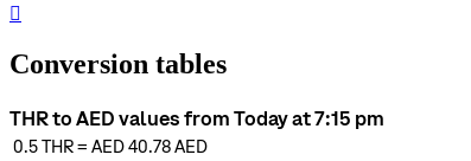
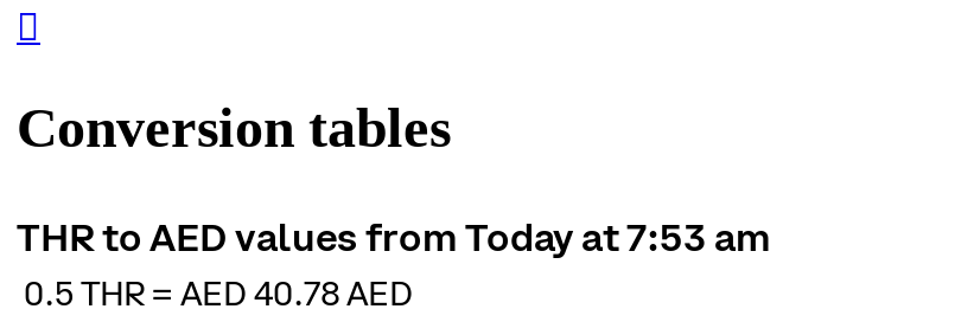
- THR to AED values from Today at 7:15 pm
+ THR to AED values from Today at 7:53 am
